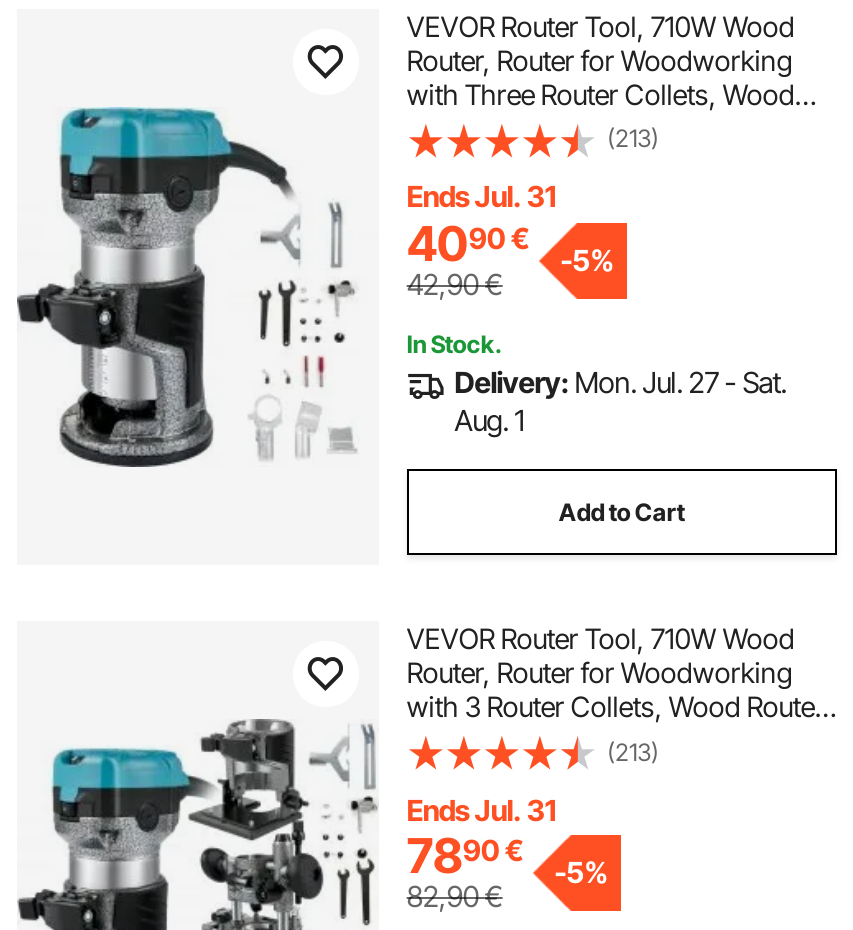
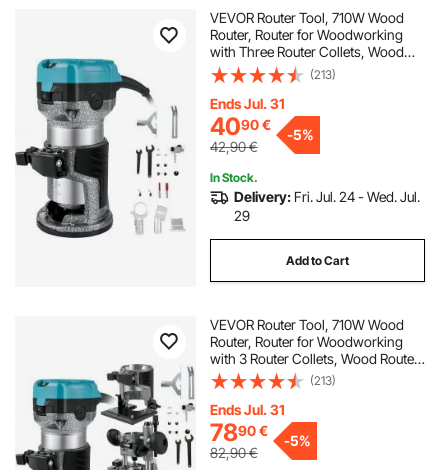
- Delivery: Mon. Jul. 27 - Sat.
- Aug. 1
+ Delivery: Fri. Jul. 24 - Wed. Jul.
+ 29
